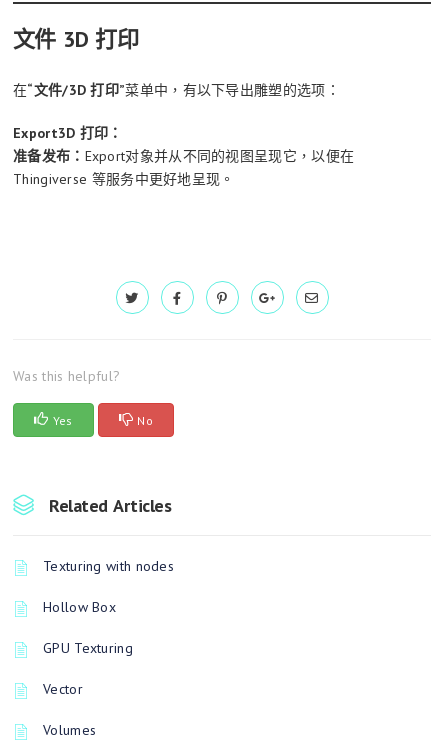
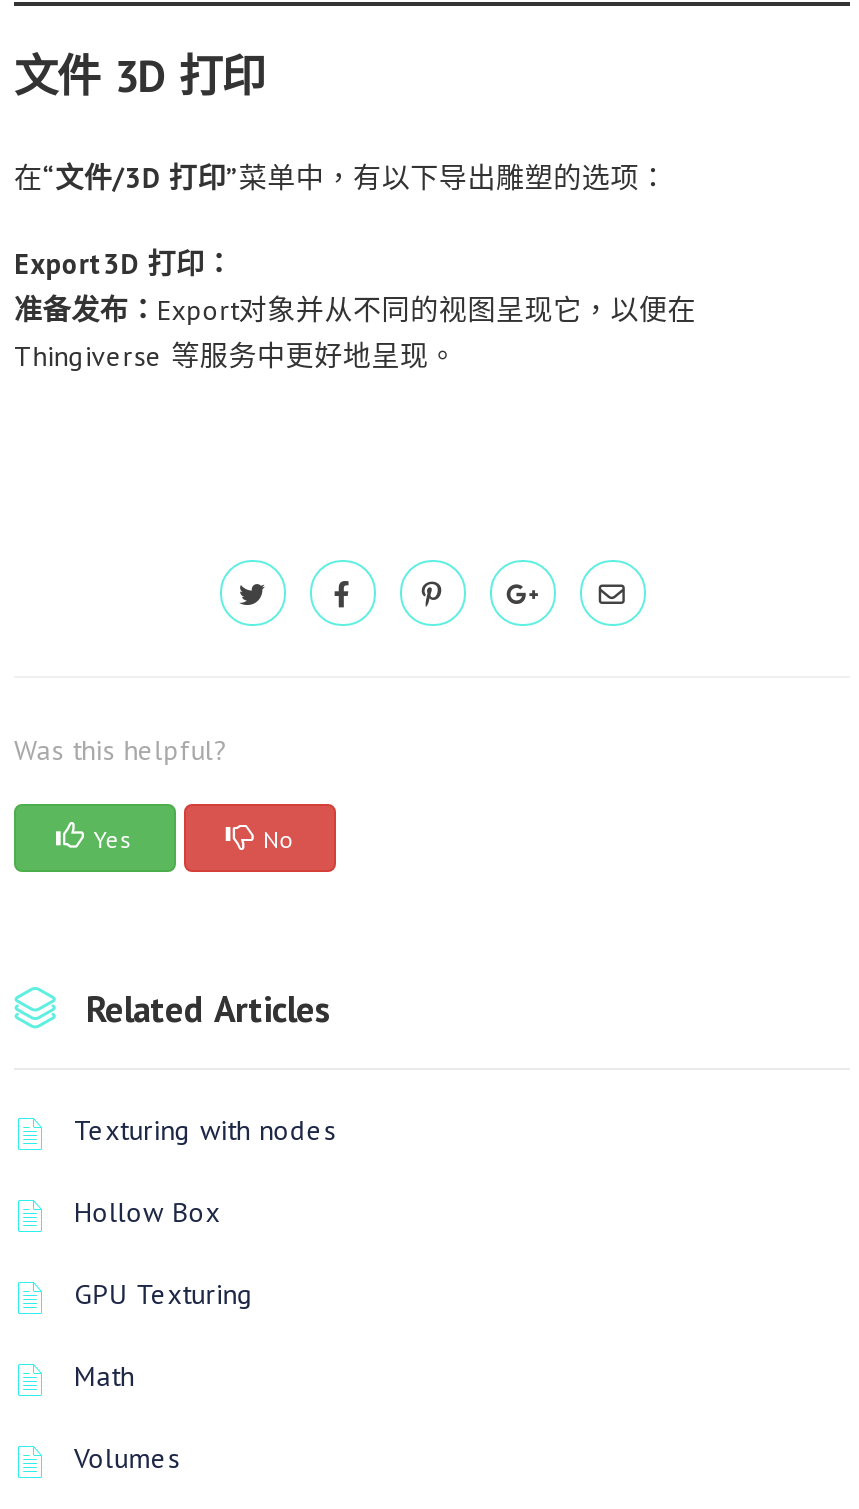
- Vector
+ Math
